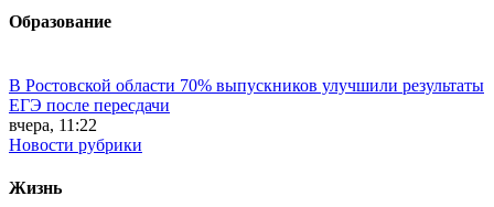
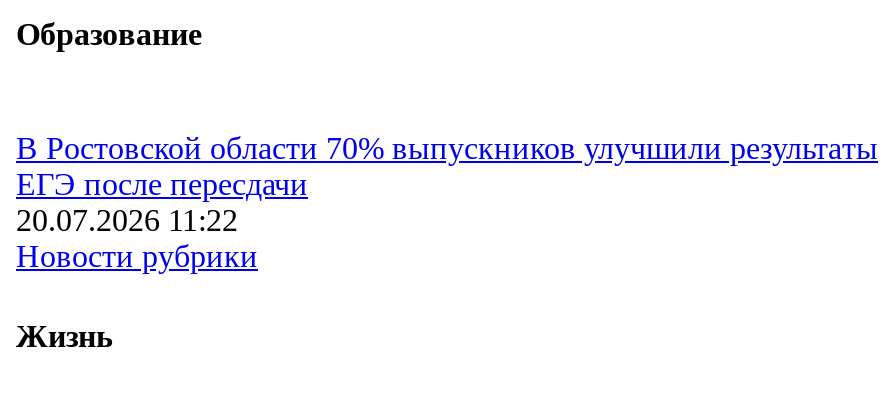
- вчера, 11:22
+ 20.07.2026 11:22
